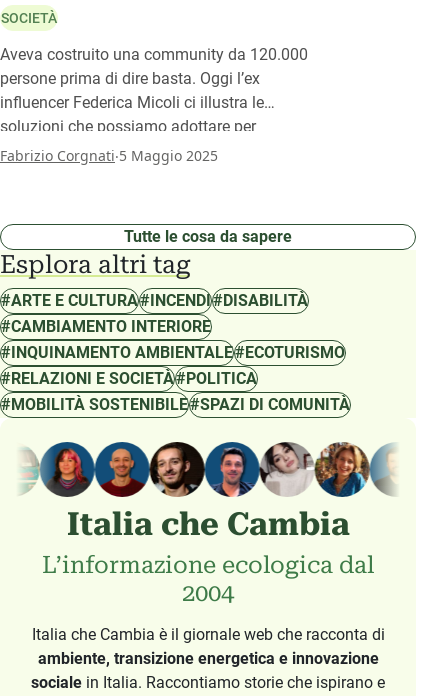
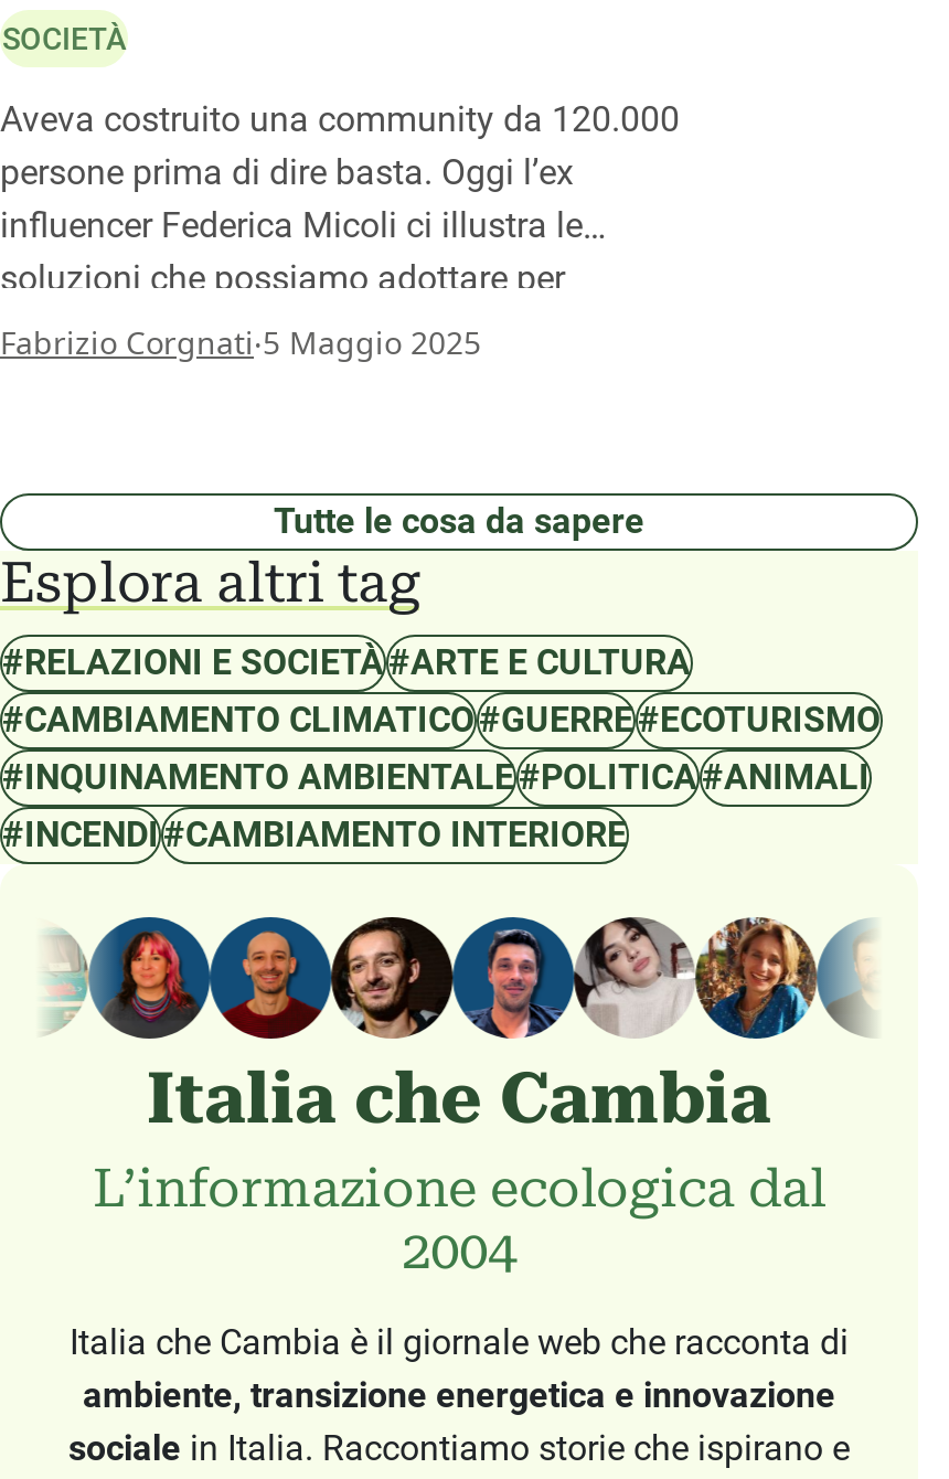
- #ARTE E CULTURA #INCENDI #DISABILITÀ
- #CAMBIAMENTO INTERIORE
- #INQUINAMENTO AMBIENTALE #ECOTURISMO
- #RELAZIONI E SOCIETÀ #POLITICA
- #MOBILITÀ SOSTENIBILE #SPAZI DI COMUNITÀ
+ #RELAZIONI E SOCIETÀ #ARTE E CULTURA
+ #CAMBIAMENTO CLIMATICO #GUERRE #ECOTURISMO
+ #INQUINAMENTO AMBIENTALE #POLITICA #ANIMALI
+ #INCENDI #CAMBIAMENTO INTERIORE
